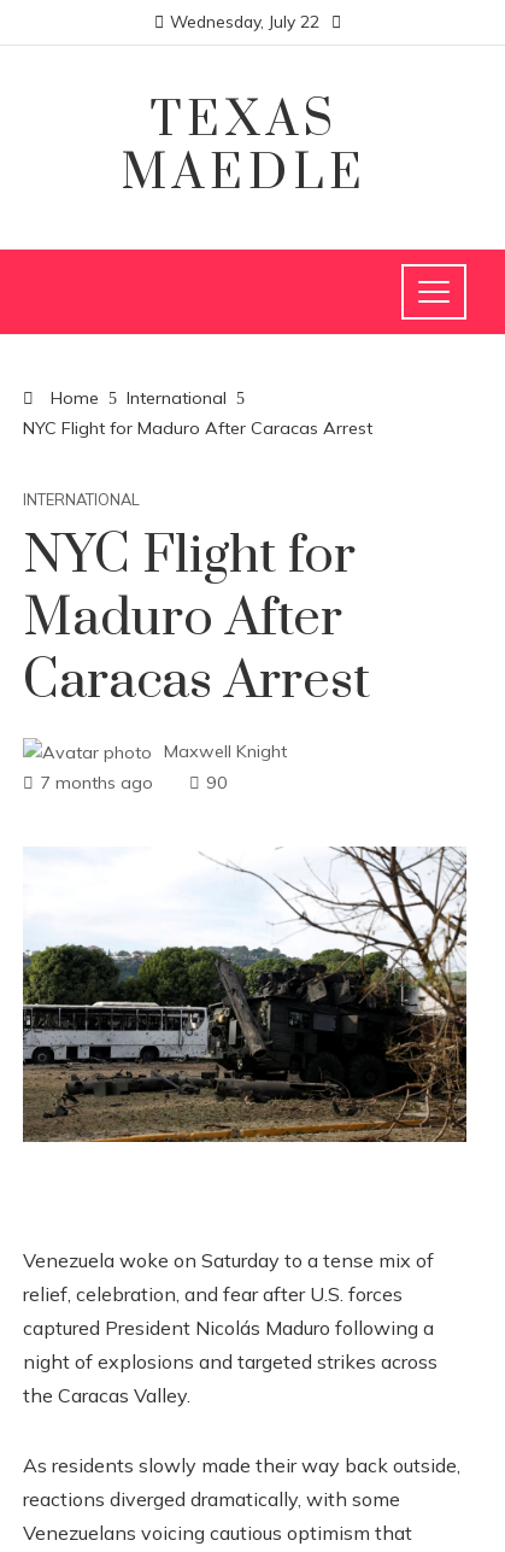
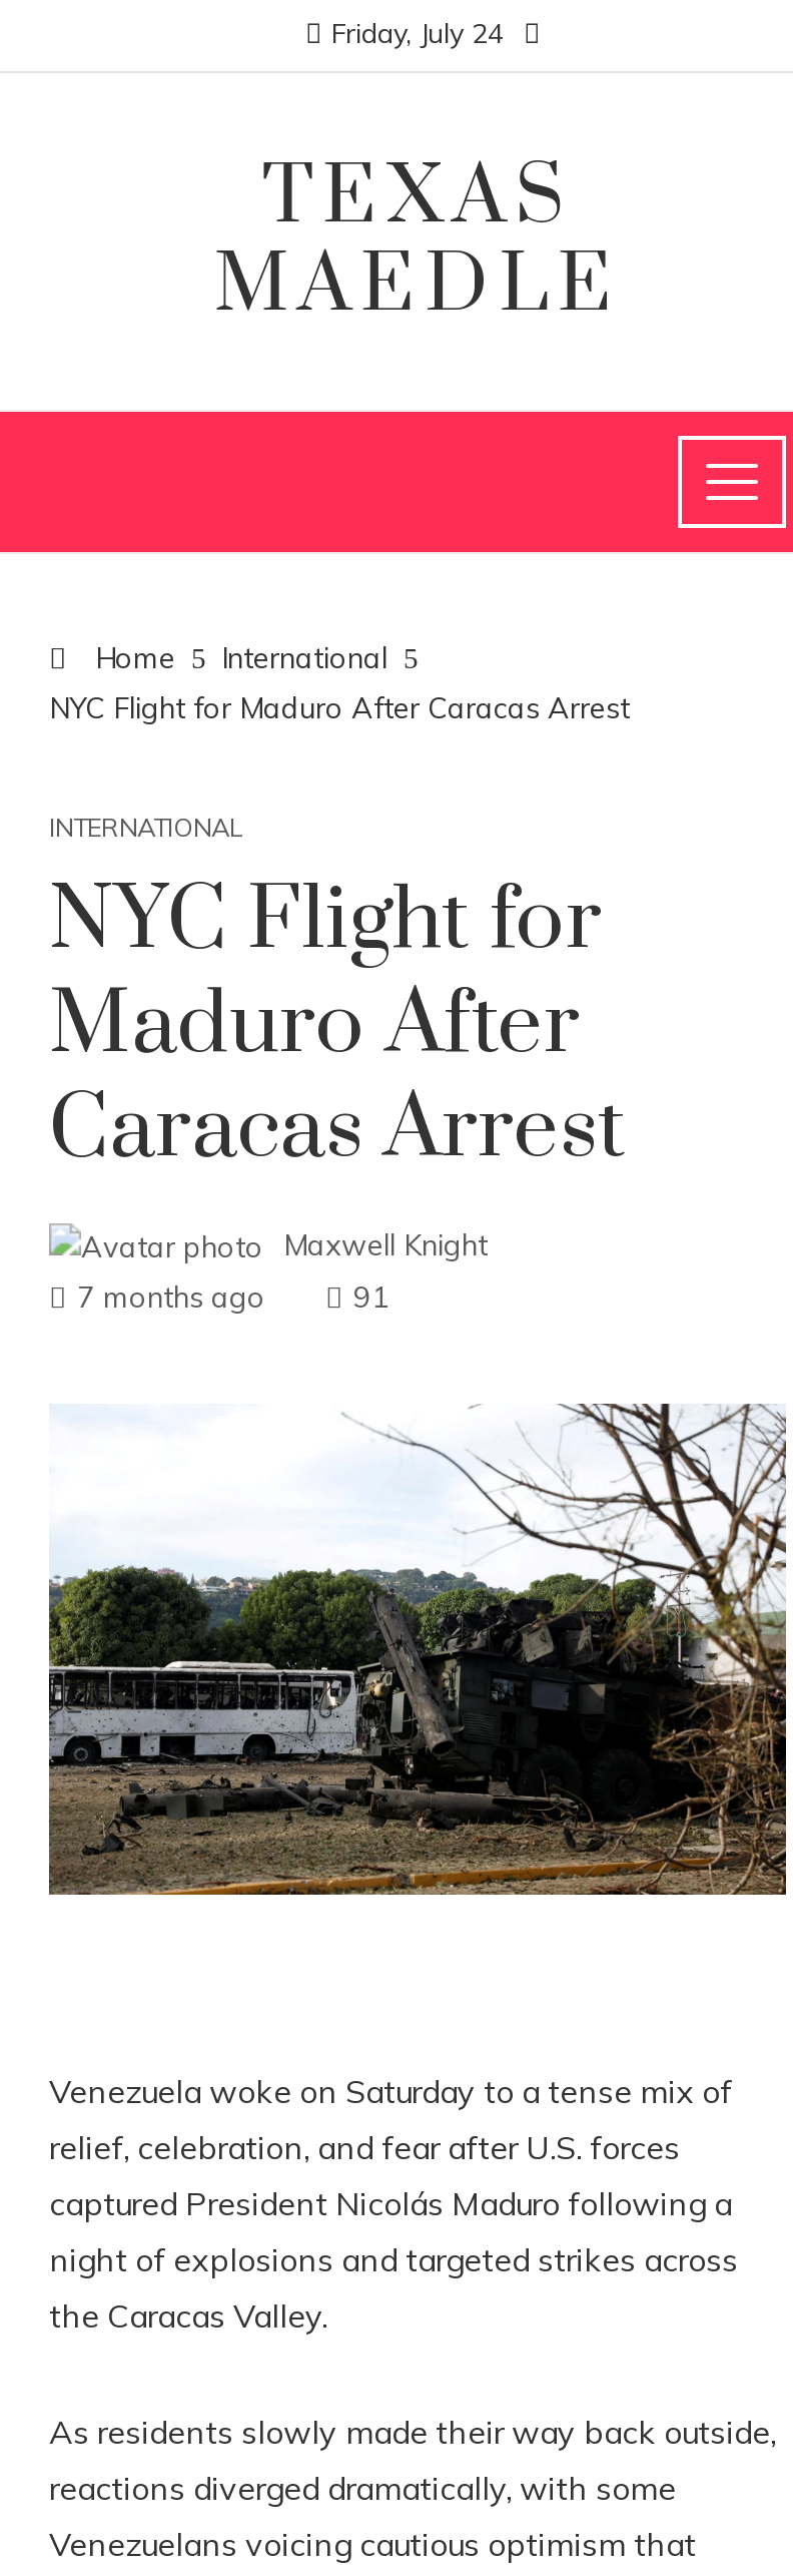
- Wednesday, July 22
+ Friday, July 24

- 90
+ 91
